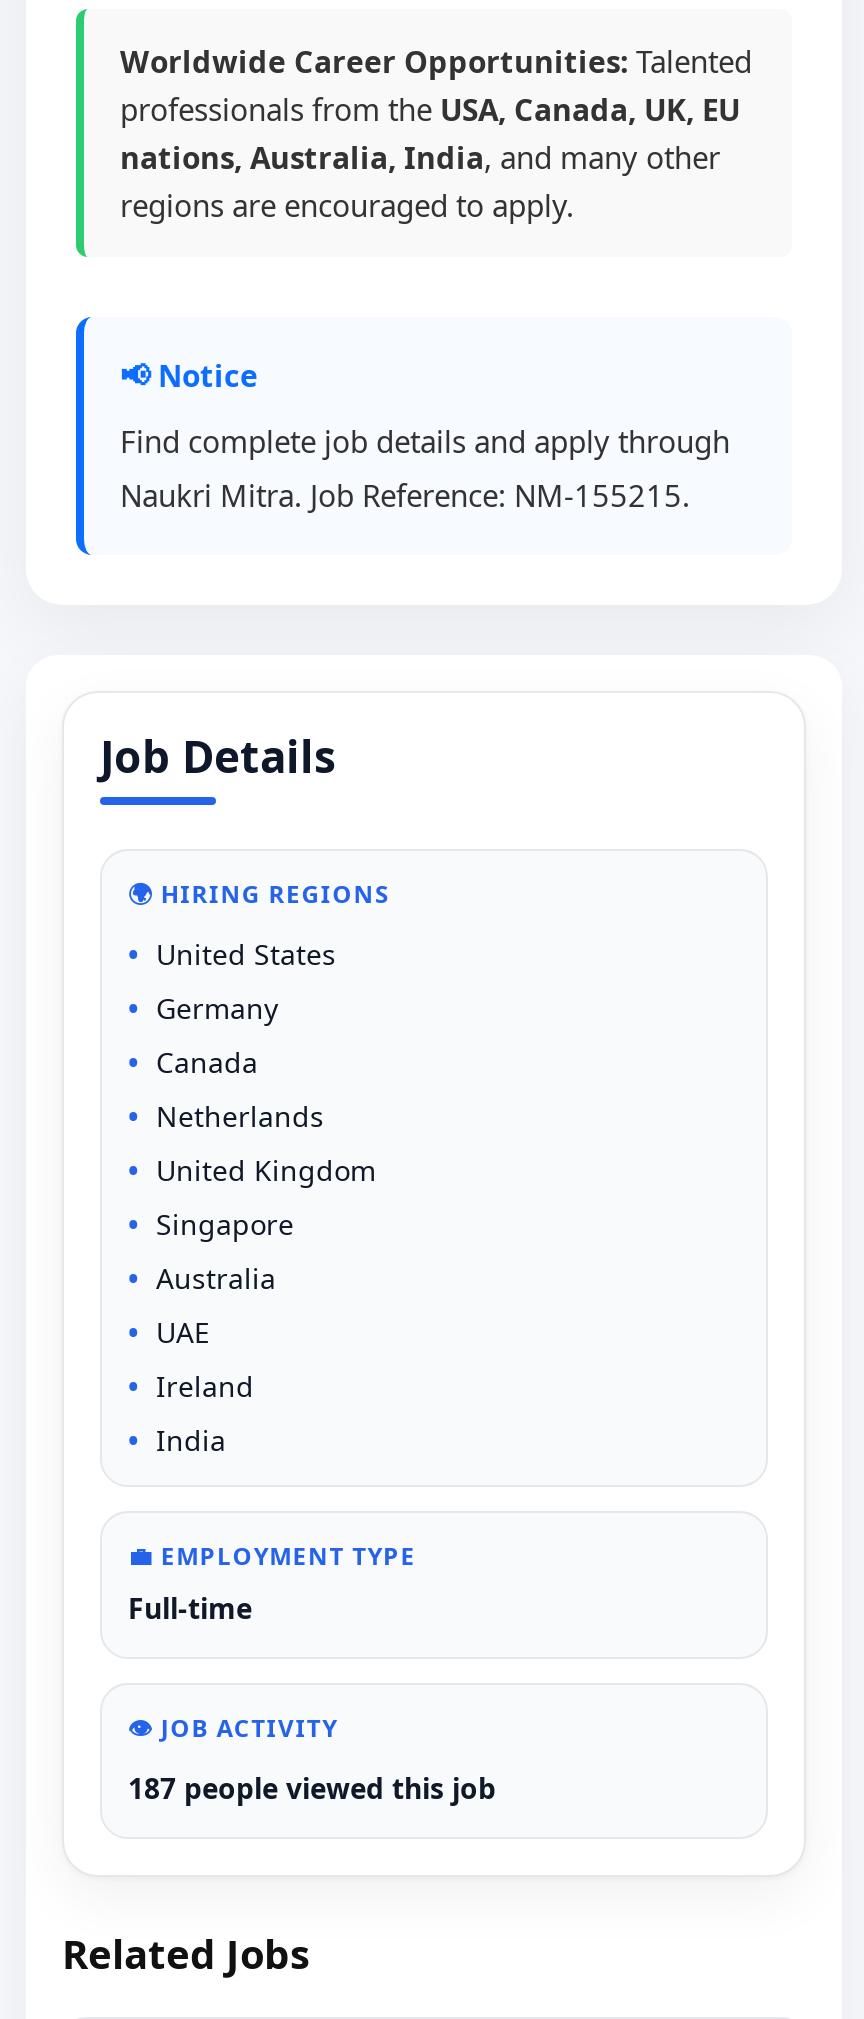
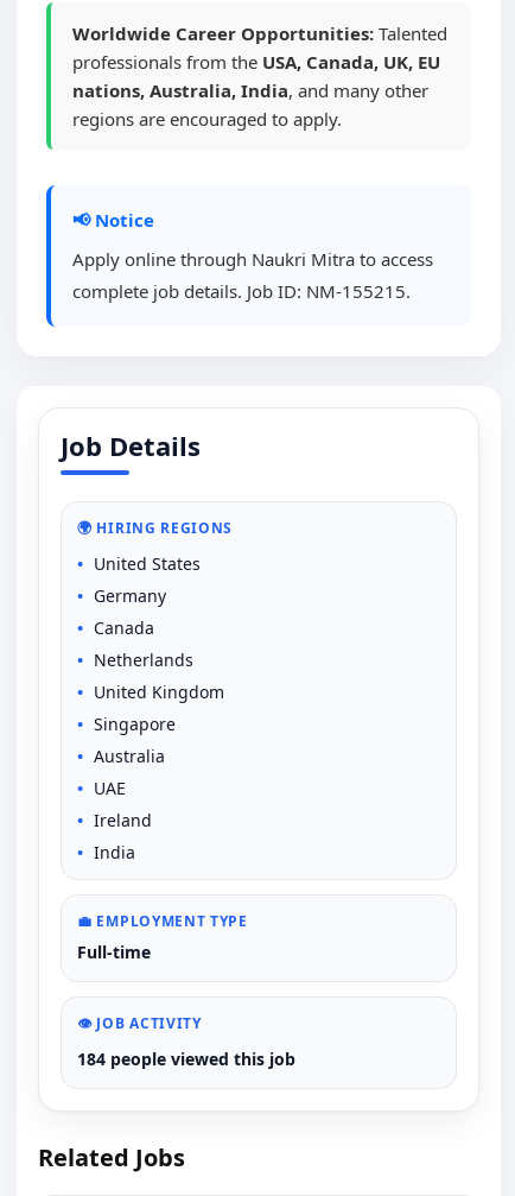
- Find complete job details and apply through
- Naukri Mitra. Job Reference: NM-155215.
+ Apply online through Naukri Mitra to access
+ complete job details. Job ID: NM-155215.

- 187 people viewed this job
+ 184 people viewed this job
